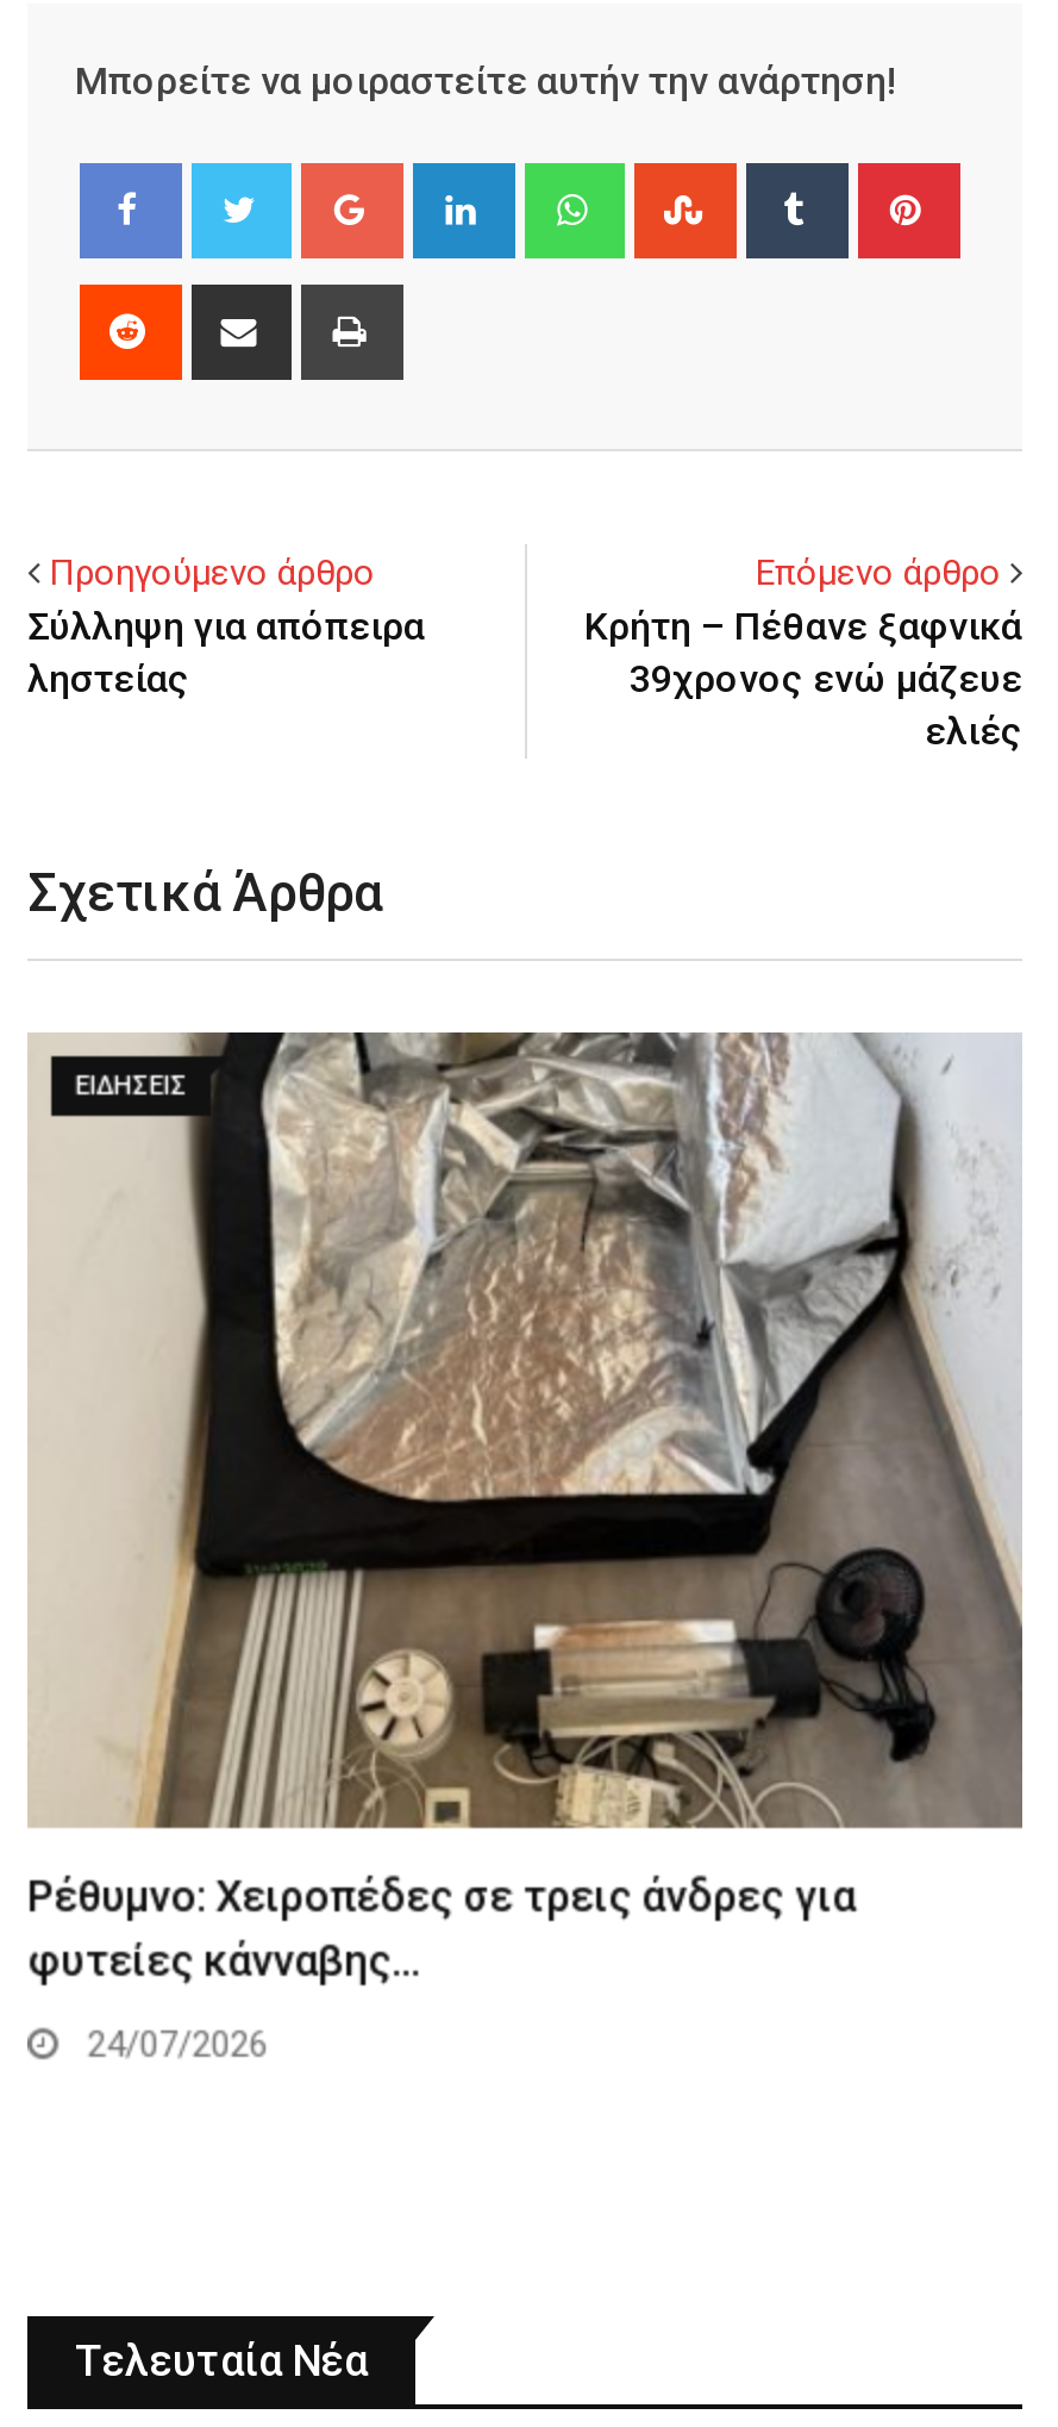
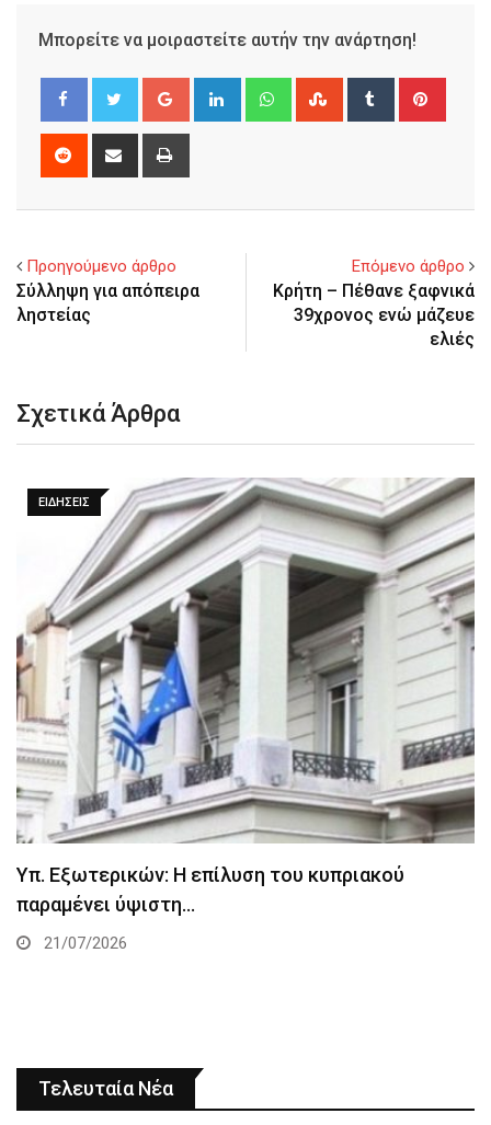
- [image]
- Ρέθυμνο: Χειροπέδες σε τρεις άνδρες για
- φυτείες κάνναβης…
+ [image]
+ Υπ. Εξωτερικών: Η επίλυση του κυπριακού
+ παραμένει ύψιστη…

- 24/07/2026
+ 21/07/2026
